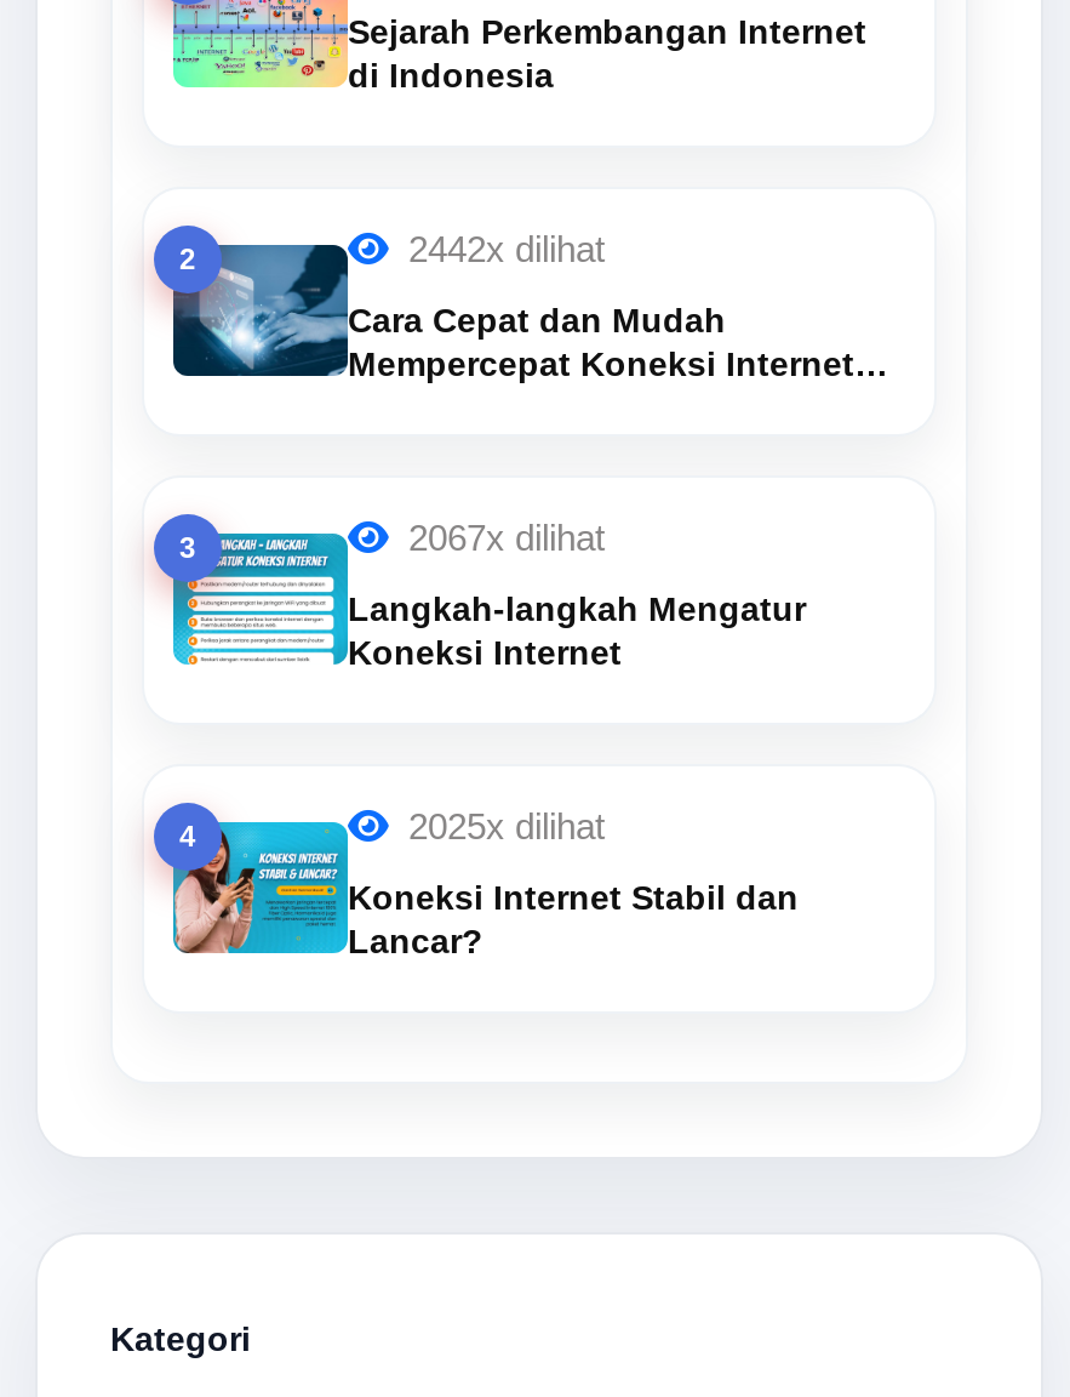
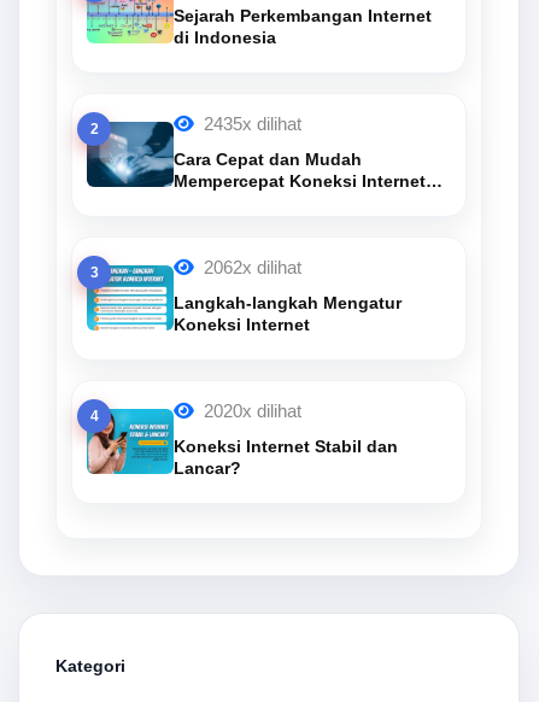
- 2442x dilihat
+ 2435x dilihat

- 2067x dilihat
+ 2062x dilihat

- 2025x dilihat
+ 2020x dilihat
